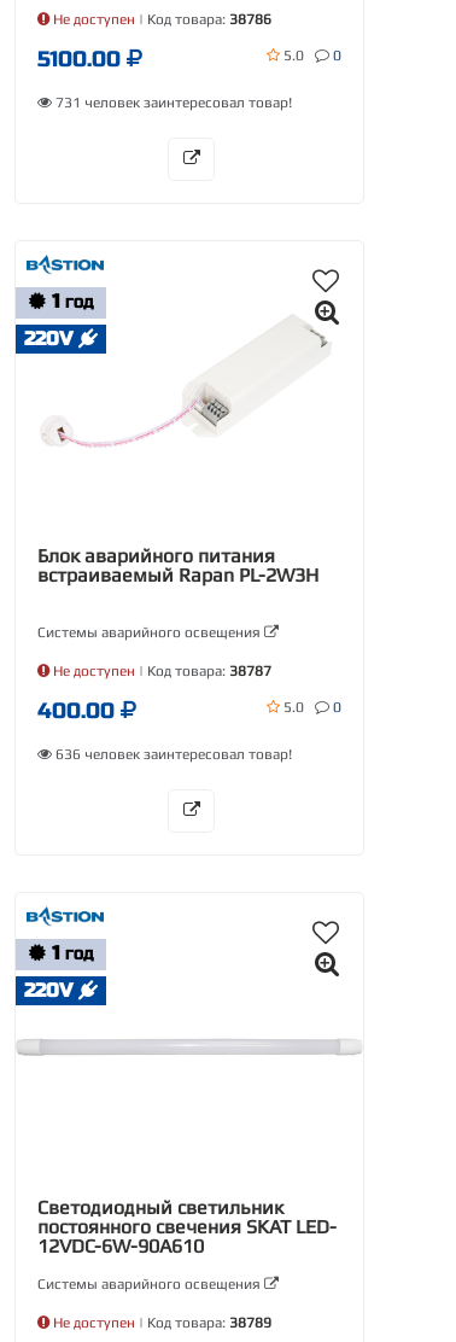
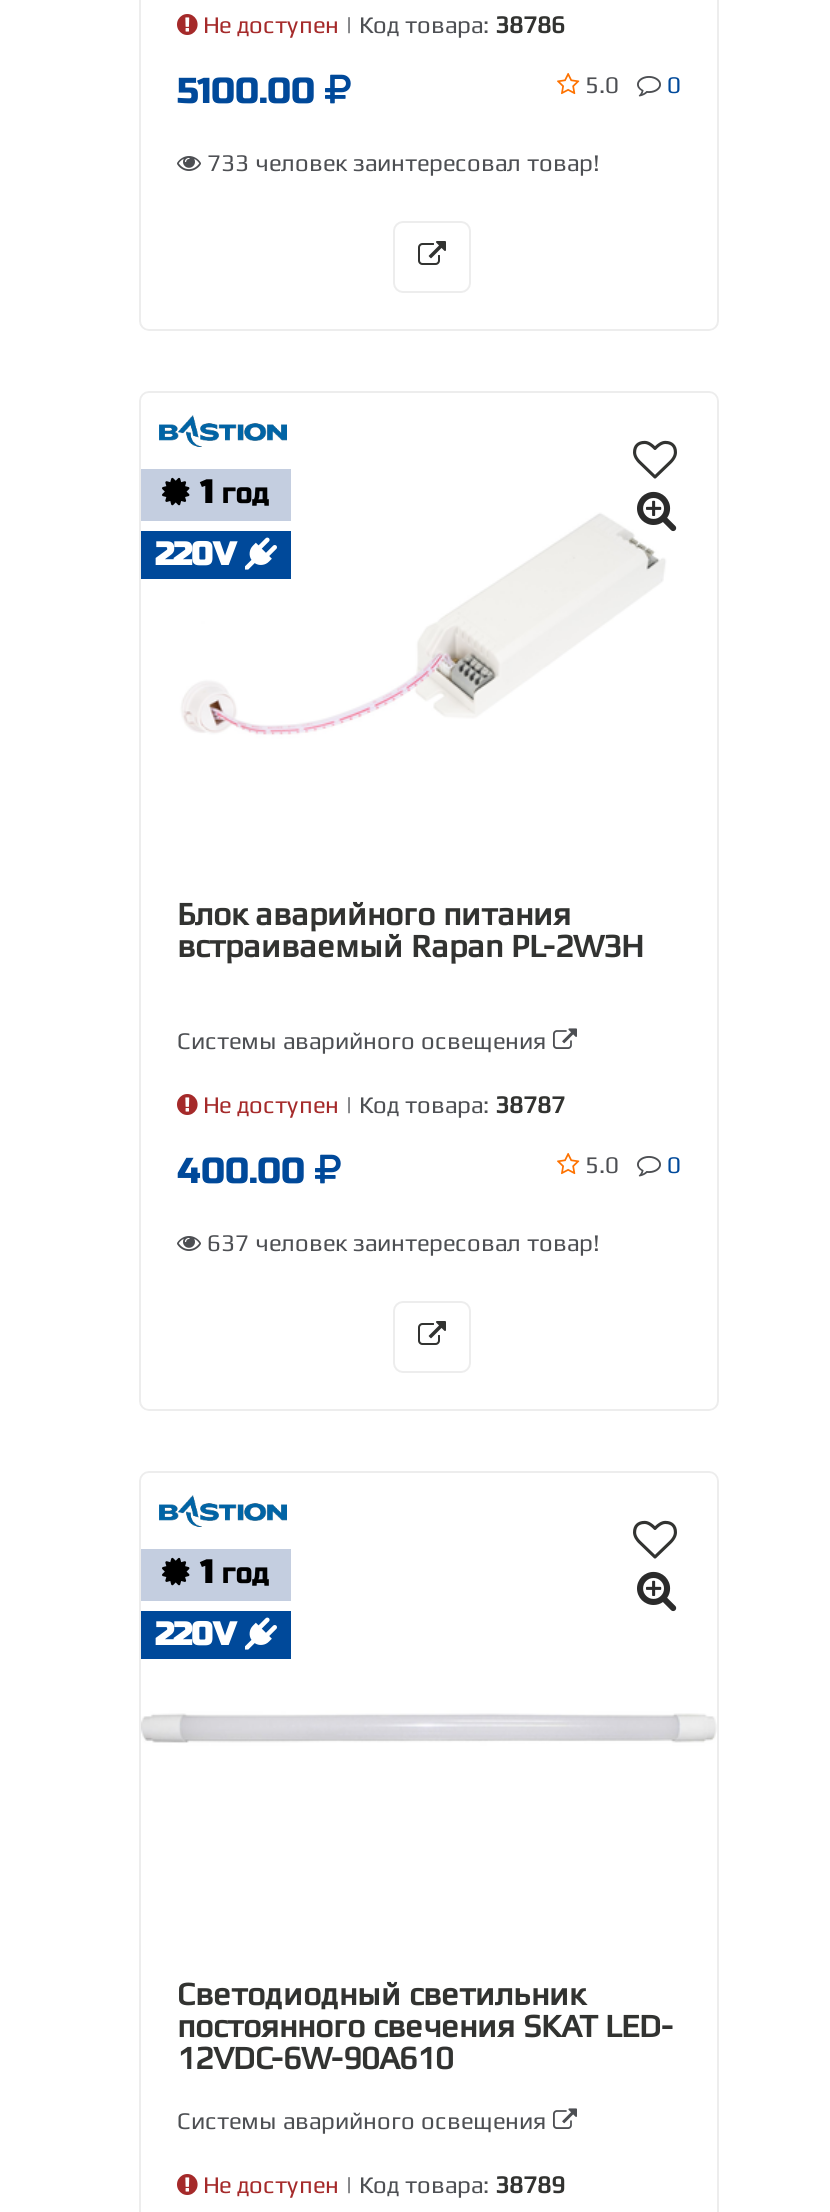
- 731 человек заинтересовал товар!
+ 733 человек заинтересовал товар!

- 636 человек заинтересовал товар!
+ 637 человек заинтересовал товар!
